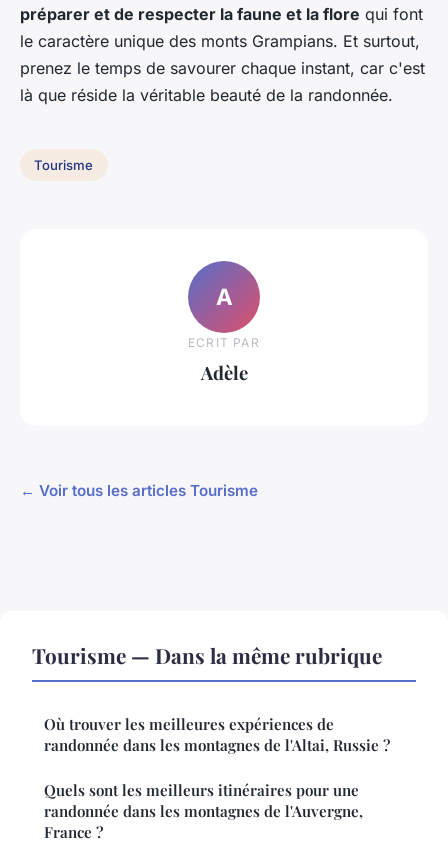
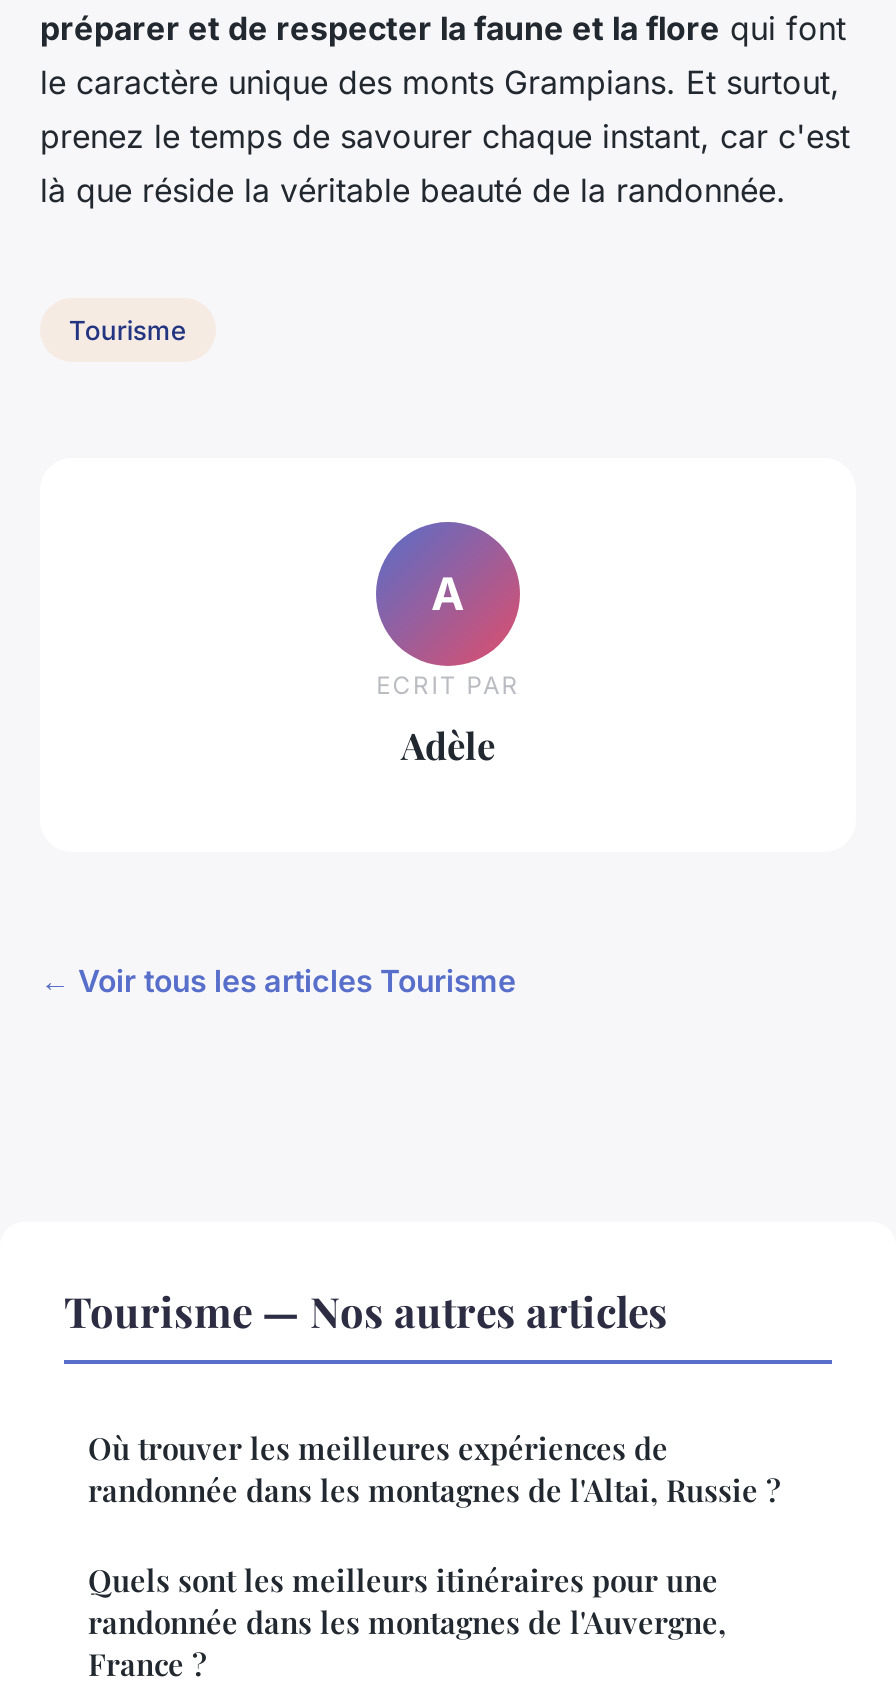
- Tourisme — Dans la même rubrique
+ Tourisme — Nos autres articles
